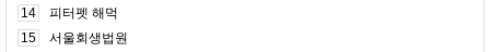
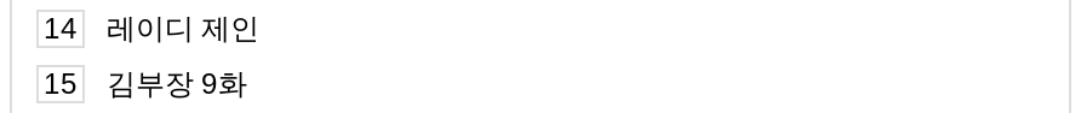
- 피터펫 해먹
+ 레이디 제인

- 서울회생법원
+ 김부장 9화
